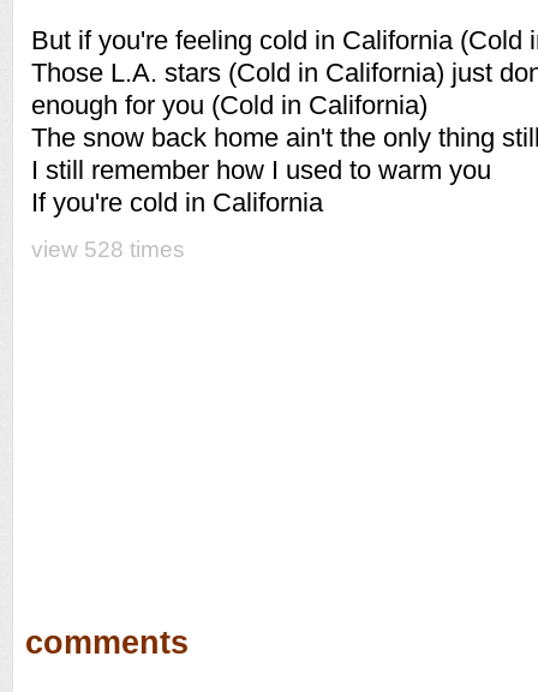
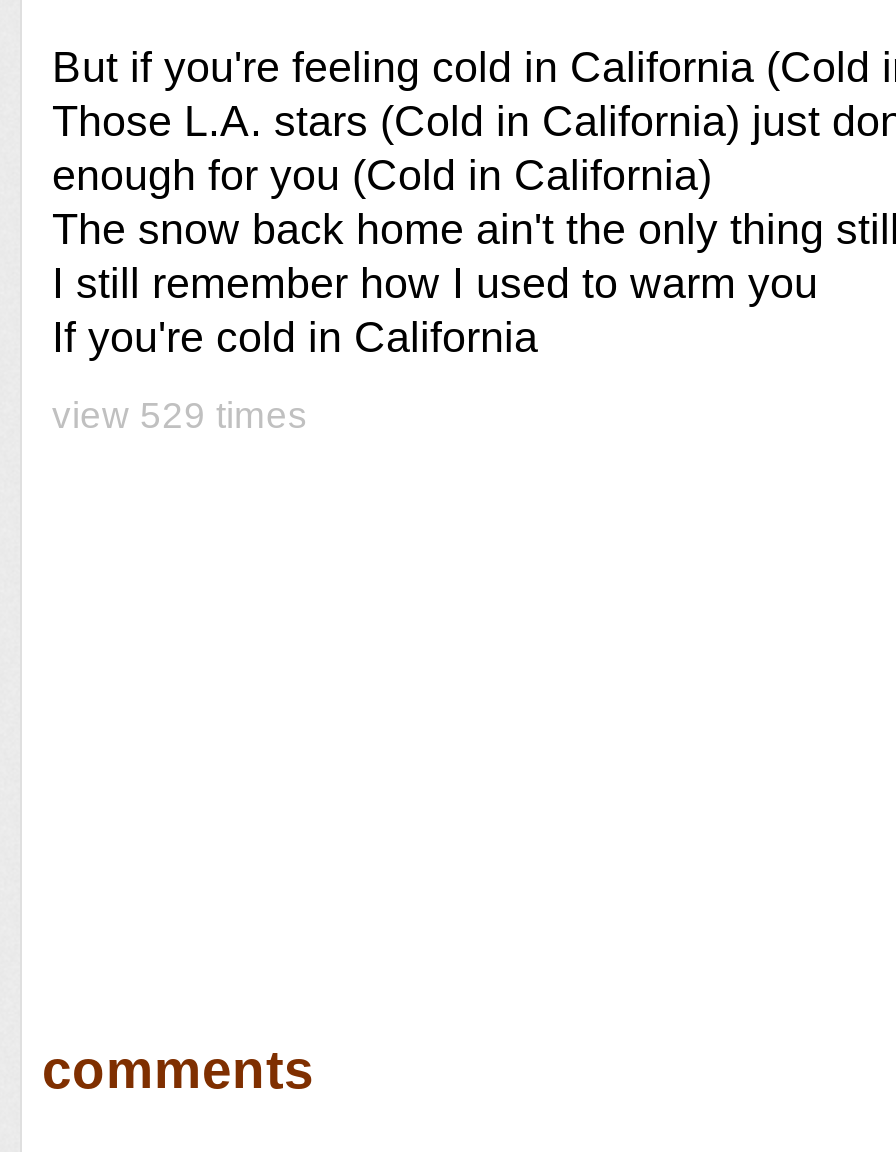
- view 528 times
+ view 529 times
